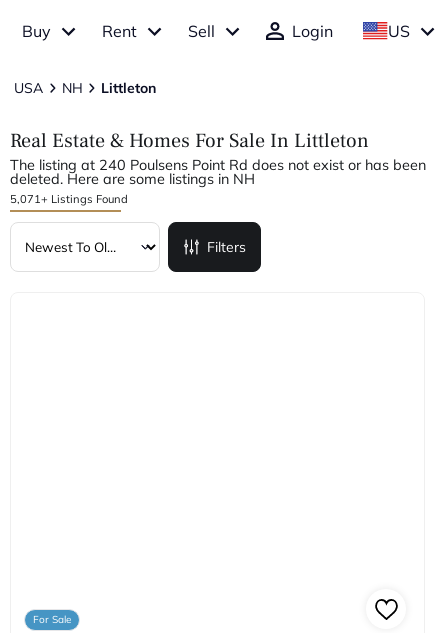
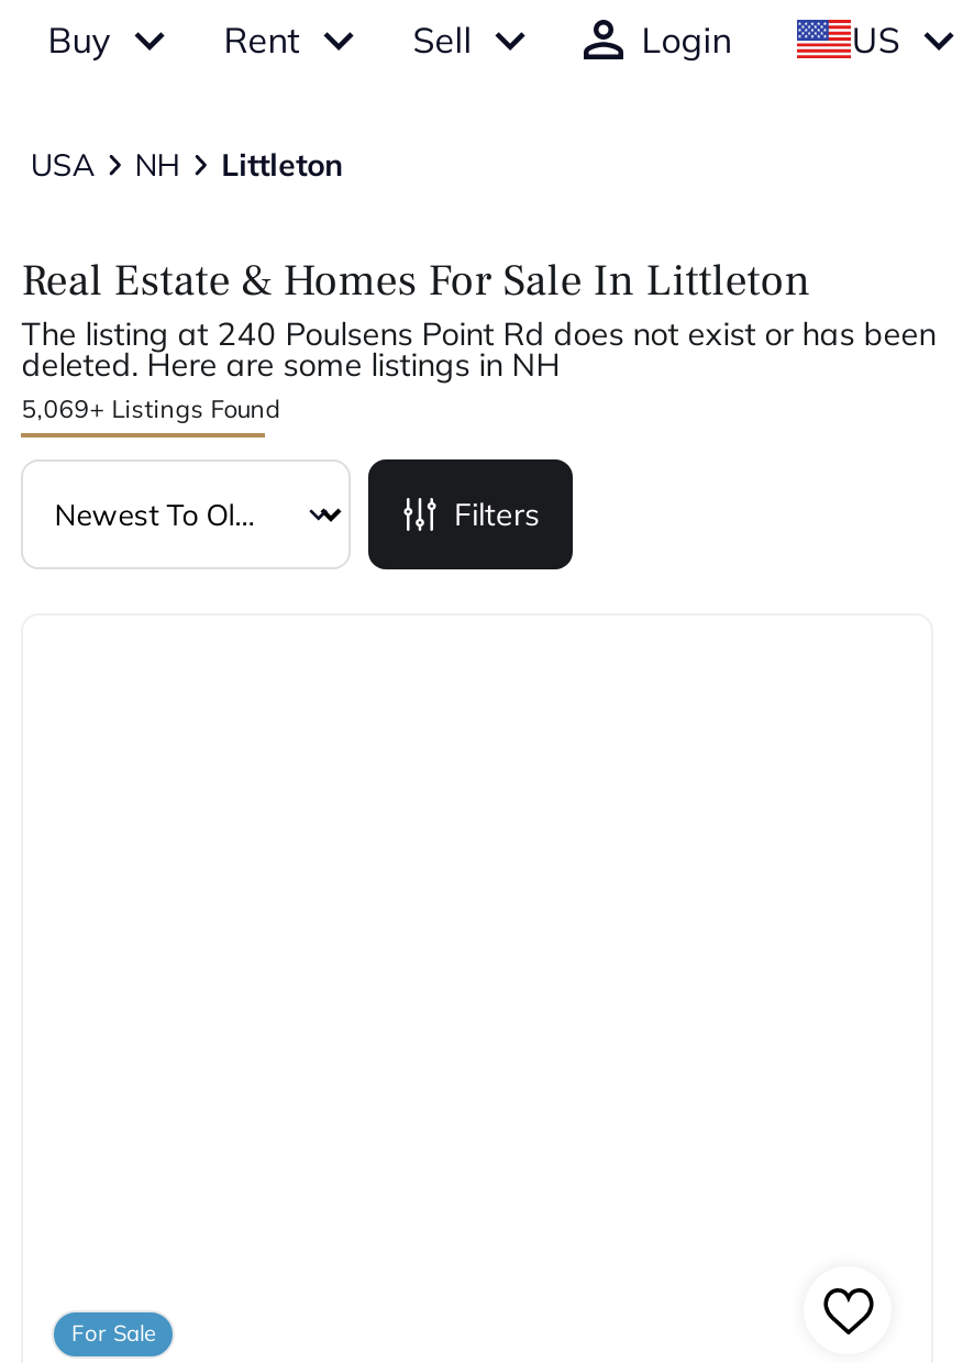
- 5,071+ Listings Found
+ 5,069+ Listings Found
